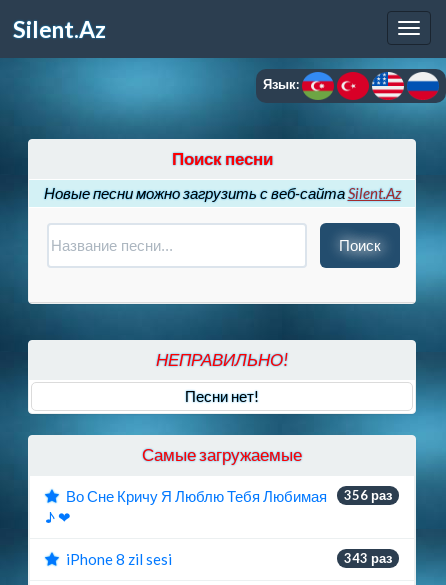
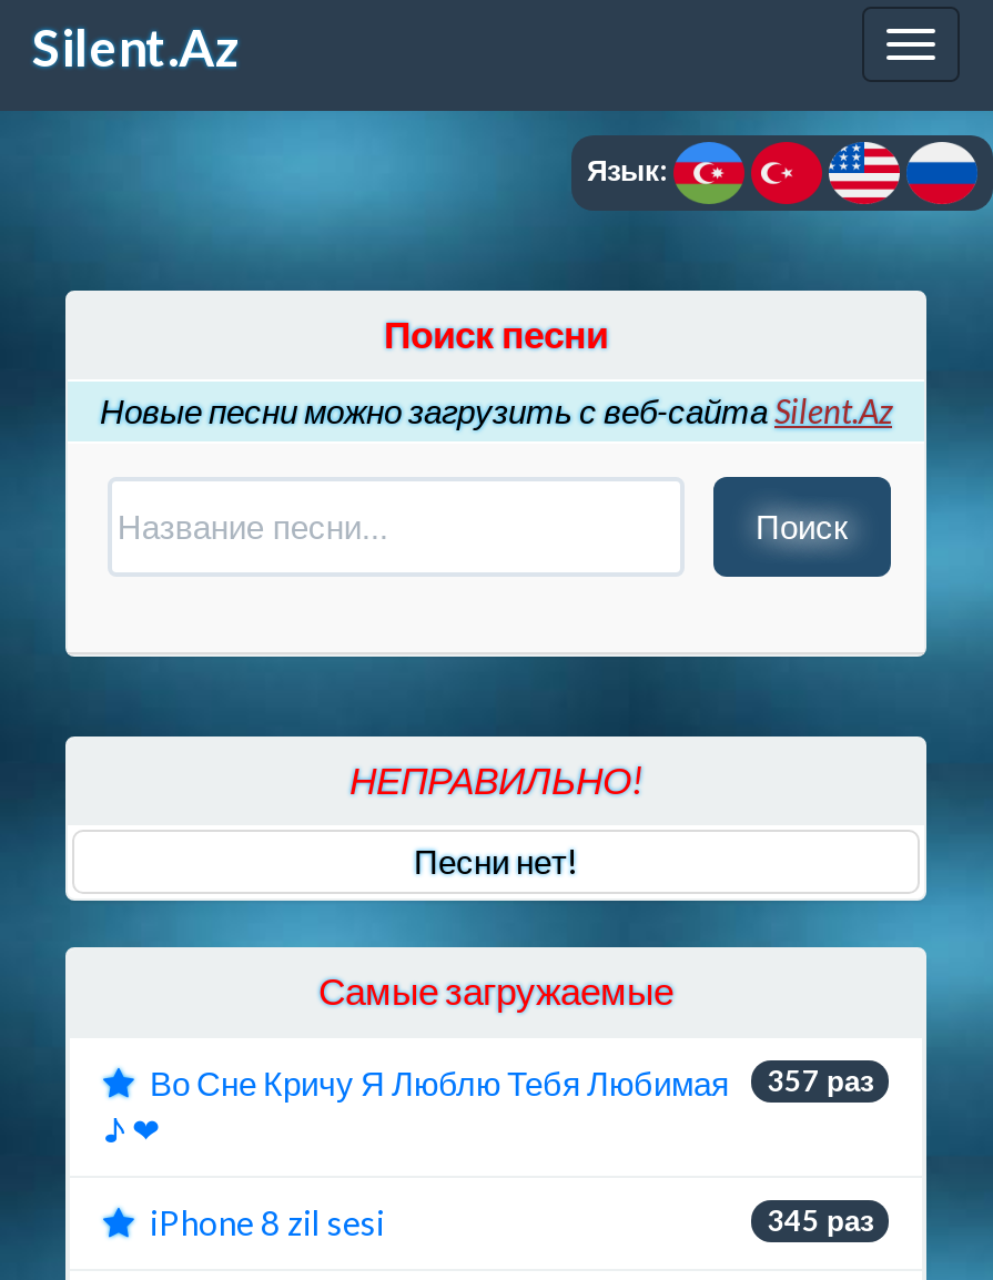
- Во Сне Кричу Я Люблю Тебя Любимая 356 раз
+ Во Сне Кричу Я Люблю Тебя Любимая 357 раз

- 343 раз
+ 345 раз
